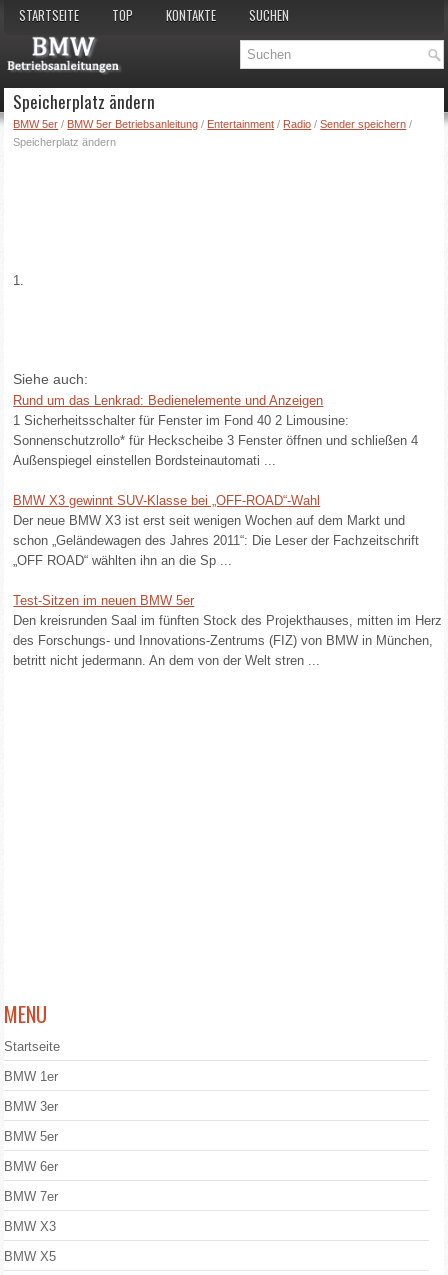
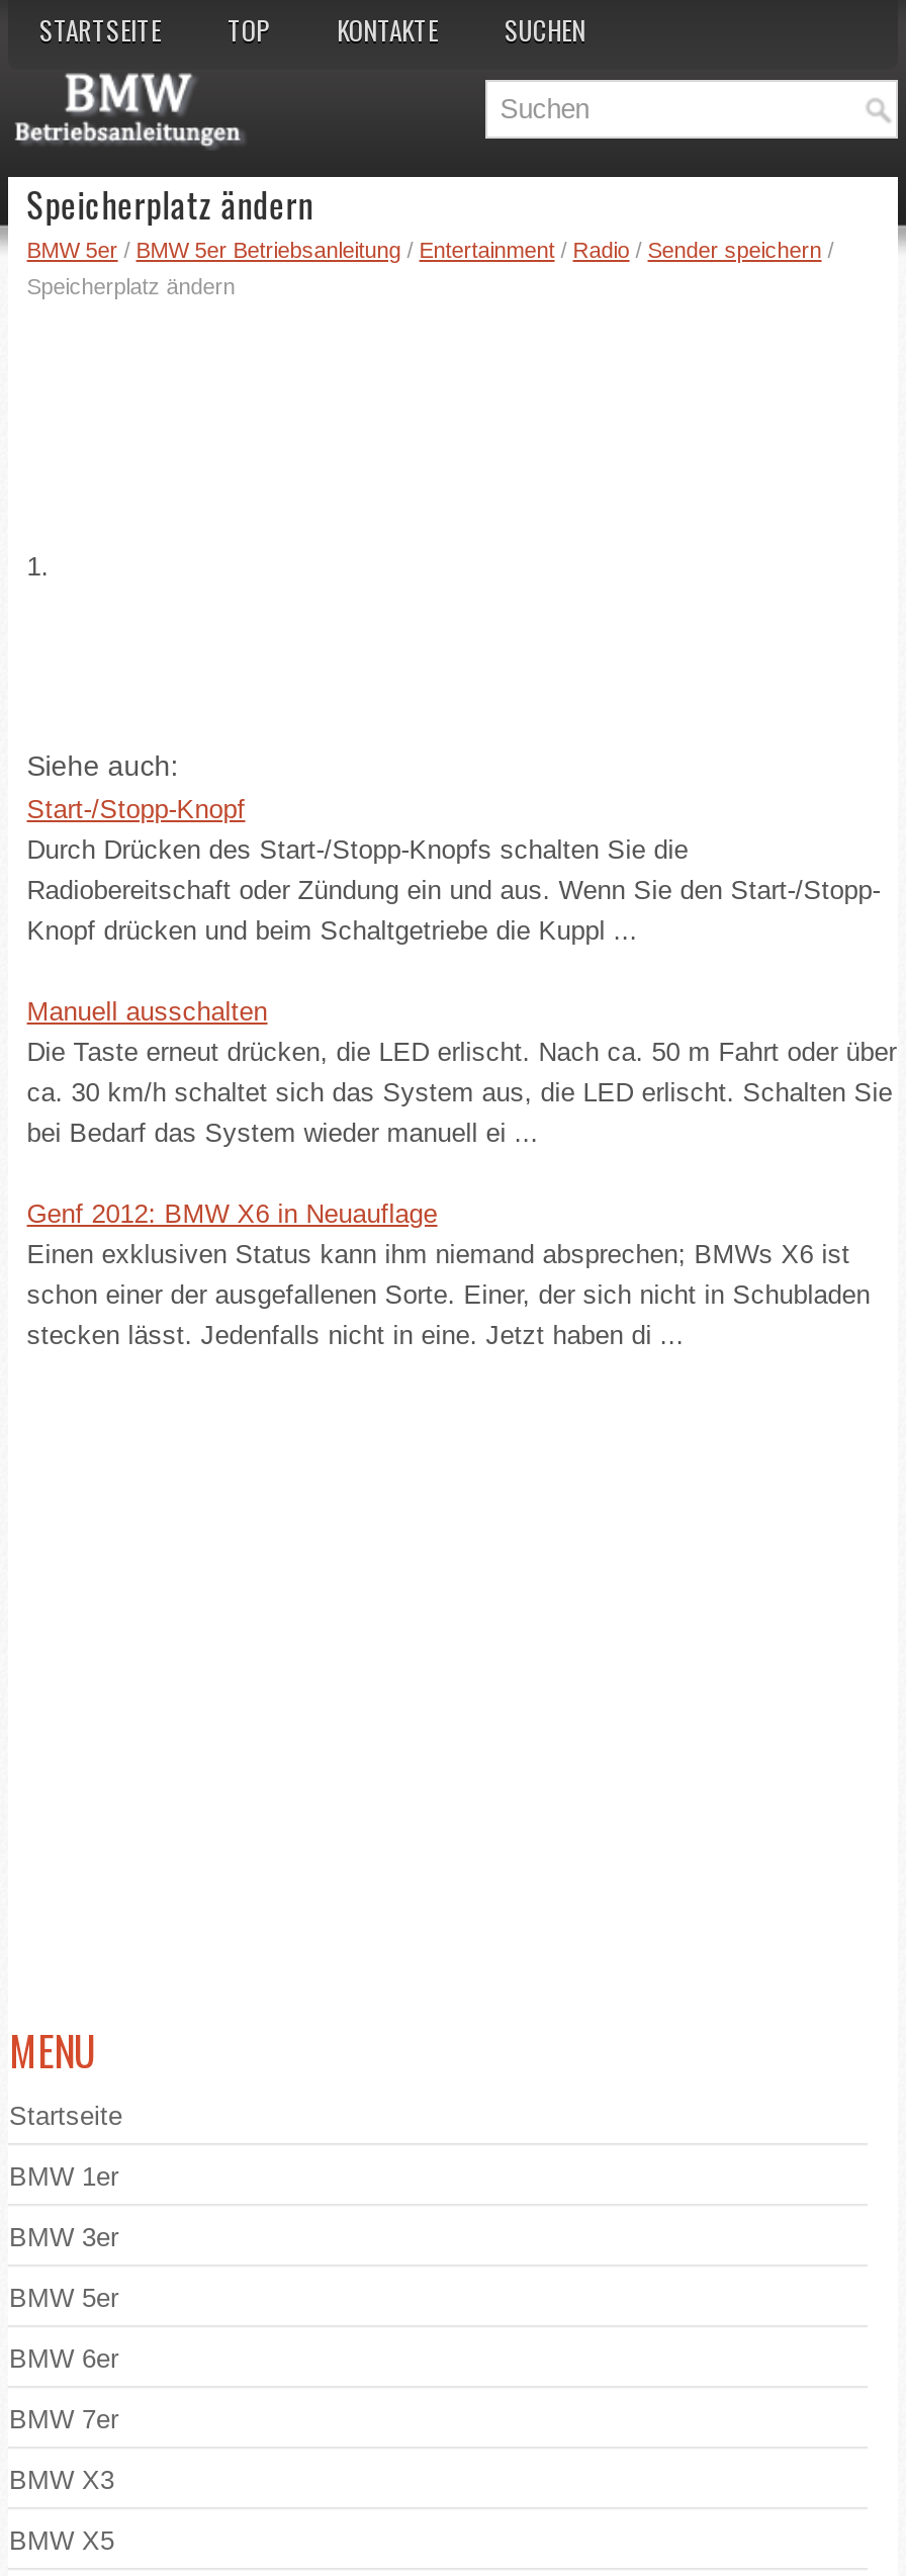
- Rund um das Lenkrad: Bedienelemente und Anzeigen
- 1 Sicherheitsschalter für Fenster im Fond 40 2 Limousine:
- Sonnenschutzrollo* für Heckscheibe 3 Fenster öffnen und schließen 4
- Außenspiegel einstellen Bordsteinautomati ...
+ Start-/Stopp-Knopf
+ Durch Drücken des Start-/Stopp-Knopfs schalten Sie die
+ Radiobereitschaft oder Zündung ein und aus. Wenn Sie den Start-/Stopp-
+ Knopf drücken und beim Schaltgetriebe die Kuppl ...

- BMW X3 gewinnt SUV-Klasse bei „OFF-ROAD“-Wahl
- Der neue BMW X3 ist erst seit wenigen Wochen auf dem Markt und
- schon „Geländewagen des Jahres 2011“: Die Leser der Fachzeitschrift
- „OFF ROAD“ wählten ihn an die Sp ...
+ Manuell ausschalten
+ Die Taste erneut drücken, die LED erlischt. Nach ca. 50 m Fahrt oder über
+ ca. 30 km/h schaltet sich das System aus, die LED erlischt. Schalten Sie
+ bei Bedarf das System wieder manuell ei ...

- Test-Sitzen im neuen BMW 5er
- Den kreisrunden Saal im fünften Stock des Projekthauses, mitten im Herz
- des Forschungs- und Innovations-Zentrums (FIZ) von BMW in München,
- betritt nicht jedermann. An dem von der Welt stren ...
+ Genf 2012: BMW X6 in Neuauflage
+ Einen exklusiven Status kann ihm niemand absprechen; BMWs X6 ist
+ schon einer der ausgefallenen Sorte. Einer, der sich nicht in Schubladen
+ stecken lässt. Jedenfalls nicht in eine. Jetzt haben di ...
